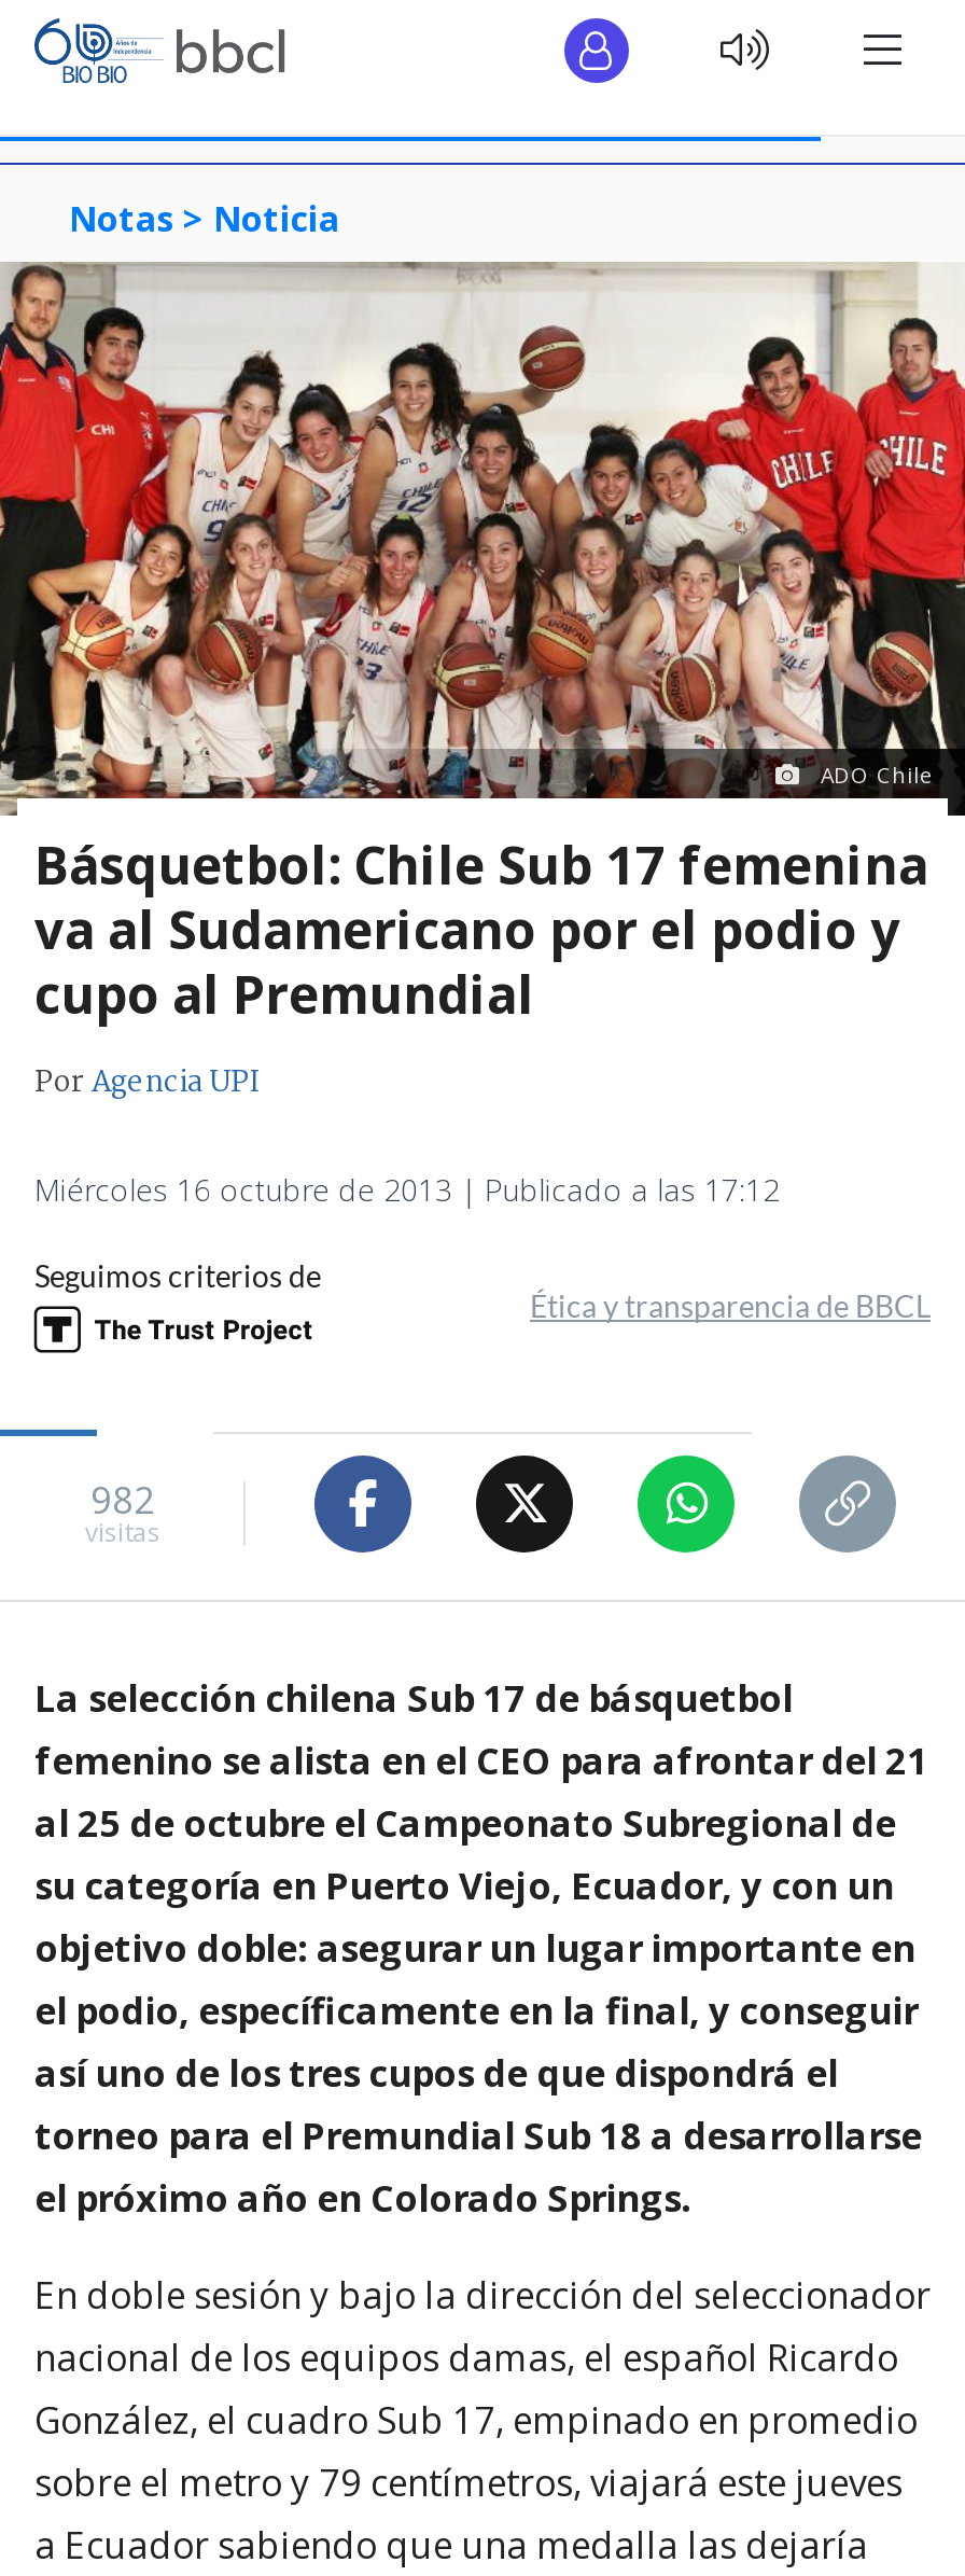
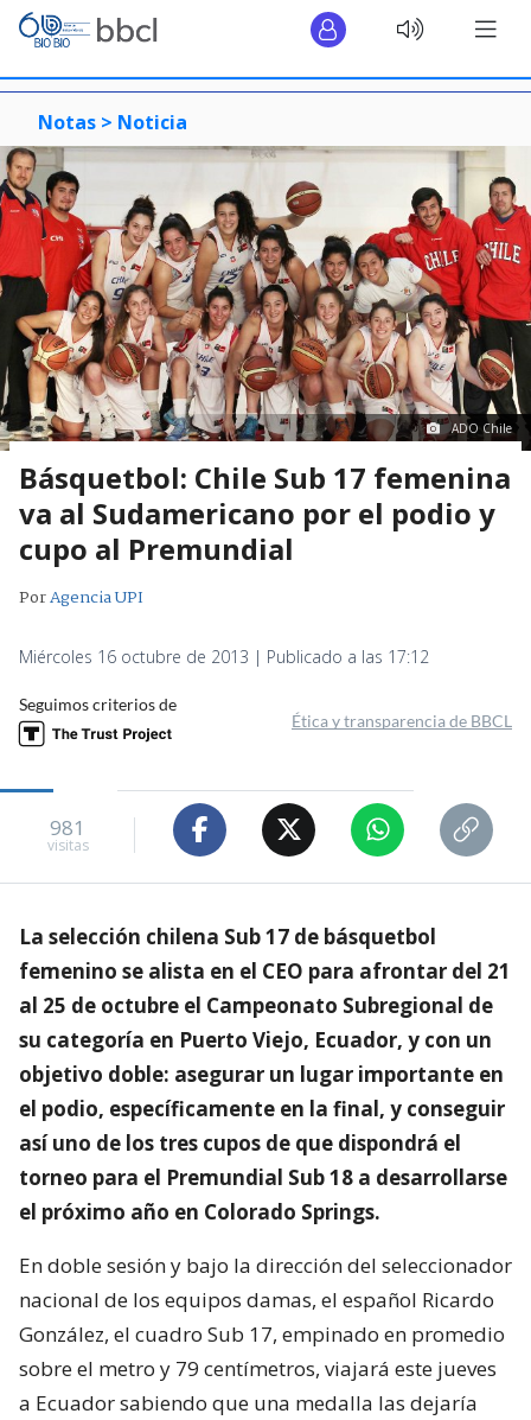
- 982
+ 981
